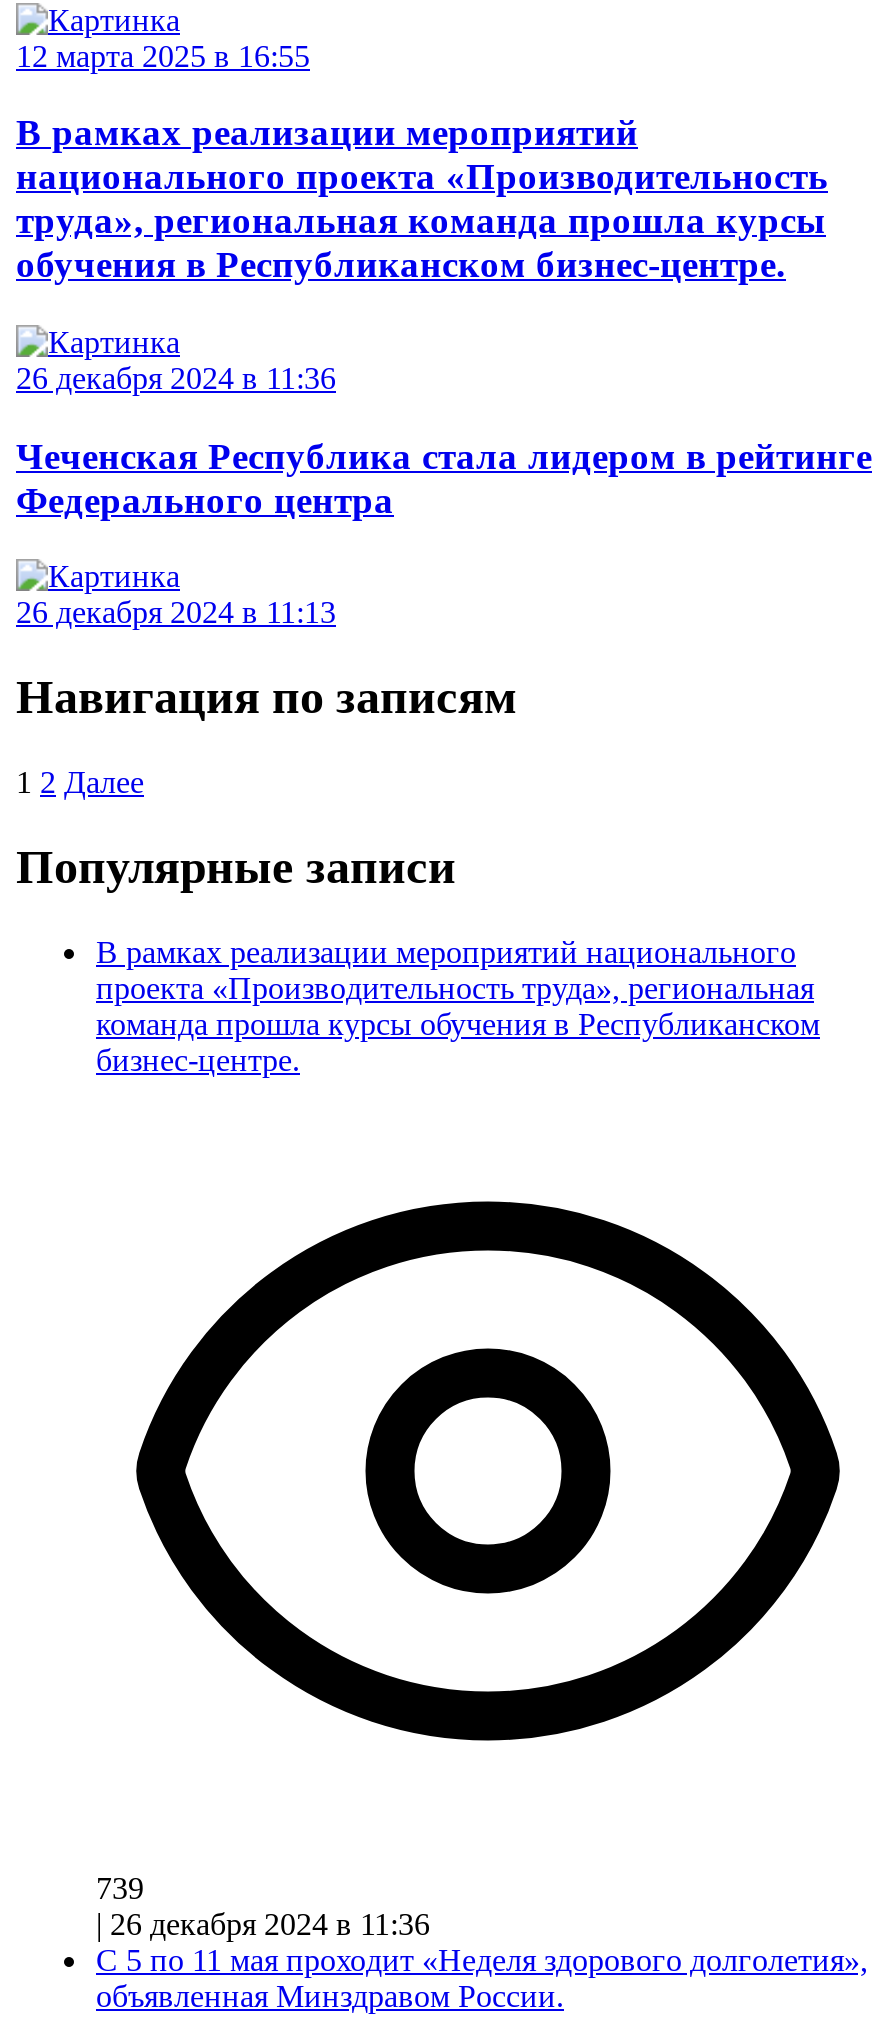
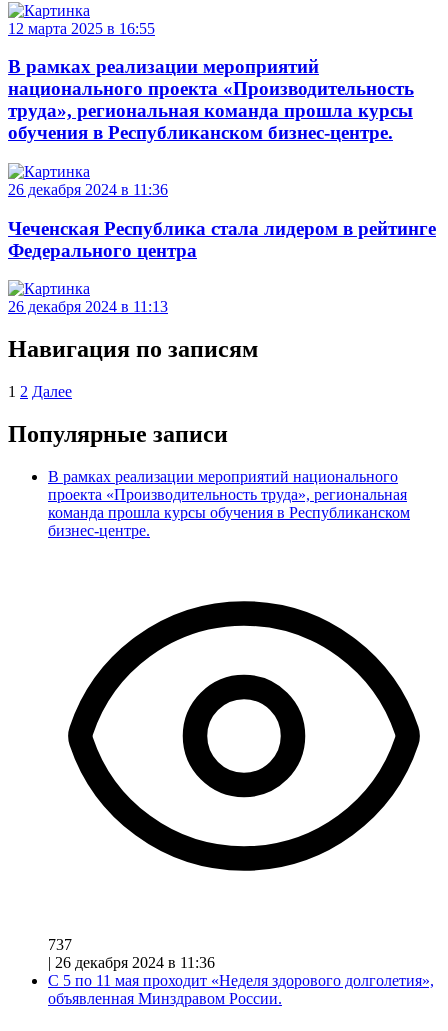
- 739
+ 737
